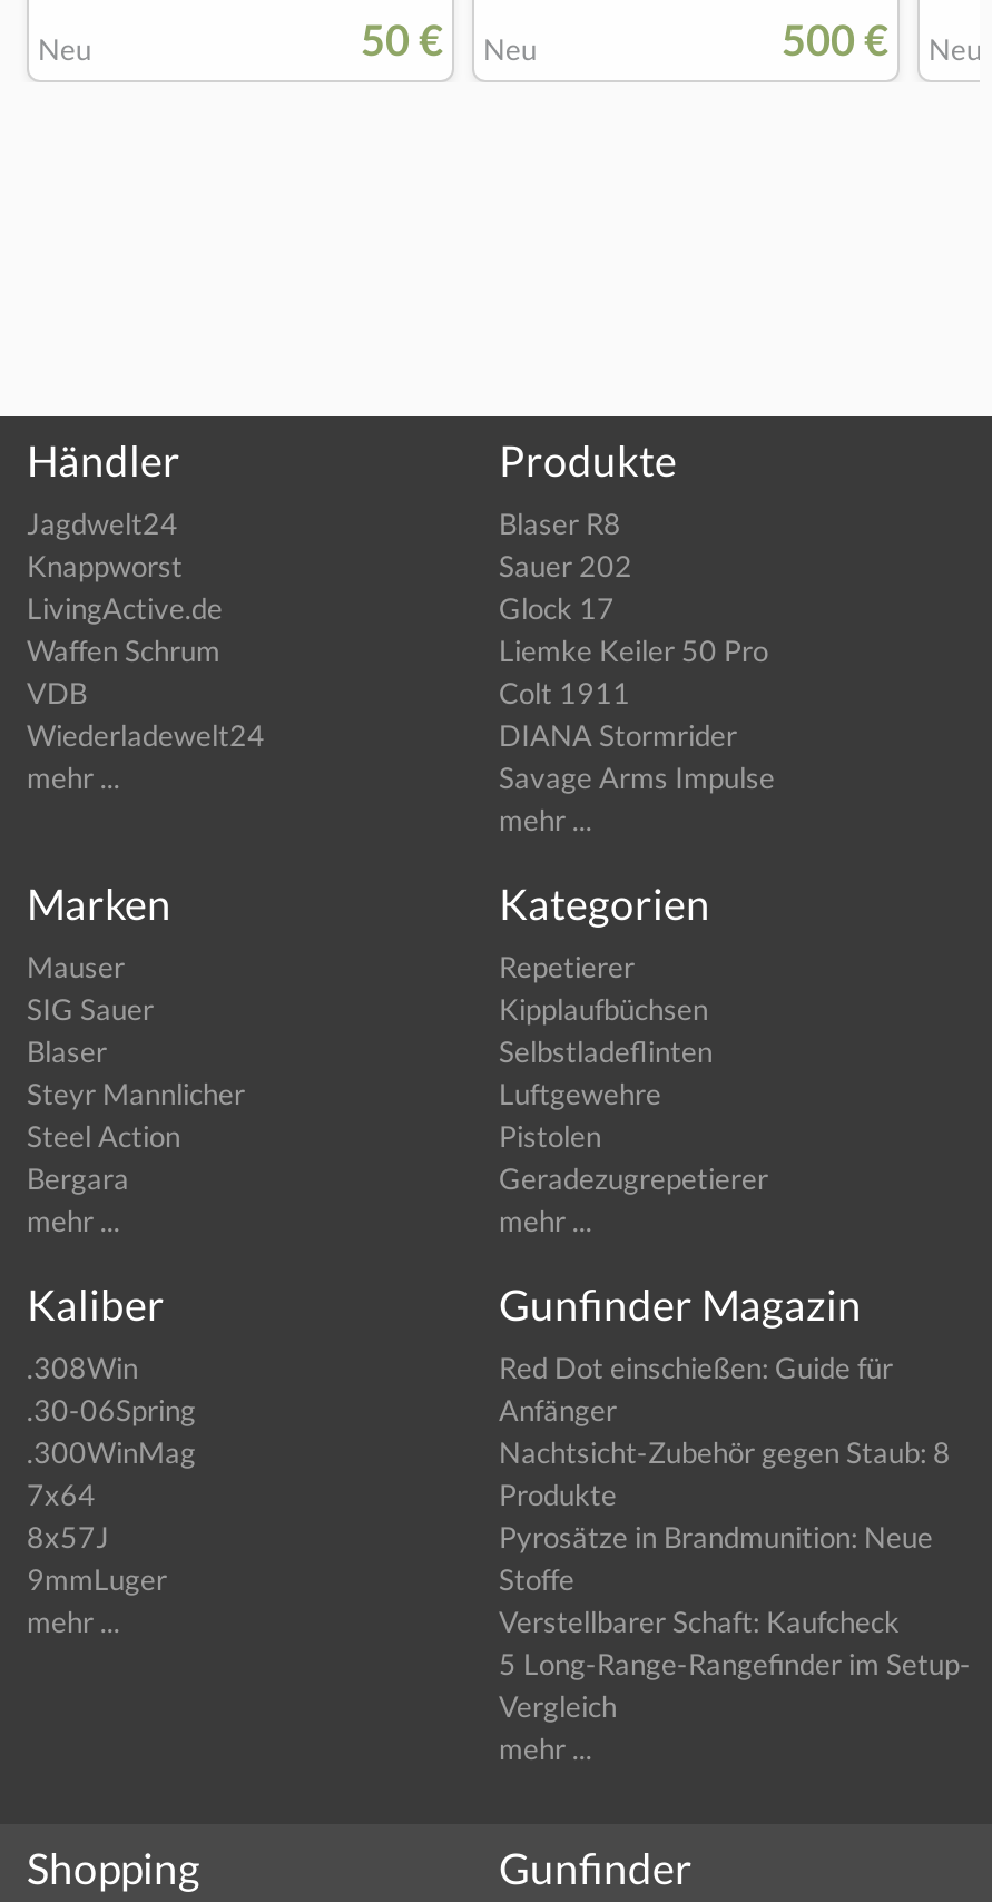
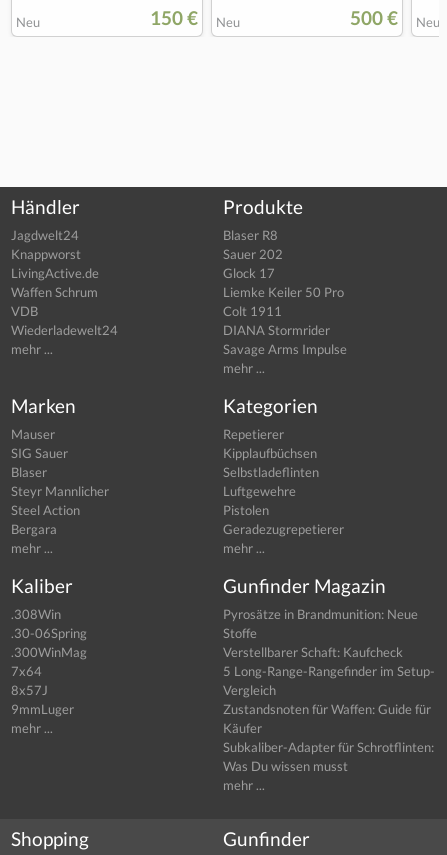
- 50 € Neu
+ 150 € Neu

- Red Dot einschießen: Guide für
- Anfänger
- Nachtsicht-Zubehör gegen Staub: 8
- Produkte

moved up: Pyrosätze in Brandmunition: Neue | Stoffe | Verstellbarer Schaft: Kaufcheck | 5 Long-Range-Rangefinder im Setup- | Vergleich

+ Zustandsnoten für Waffen: Guide für
+ Käufer
+ Subkaliber-Adapter für Schrotflinten:
+ Was Du wissen musst
